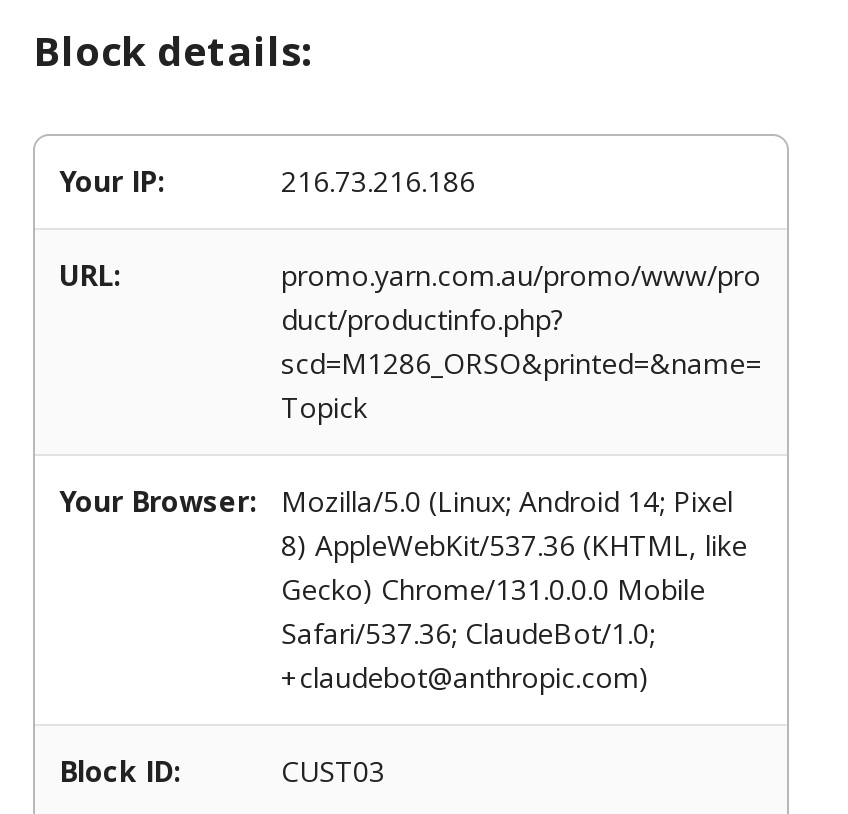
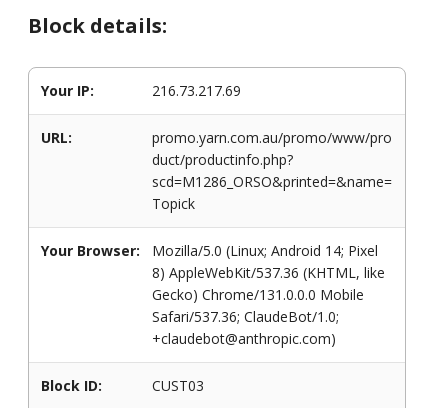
- 216.73.216.186
+ 216.73.217.69
